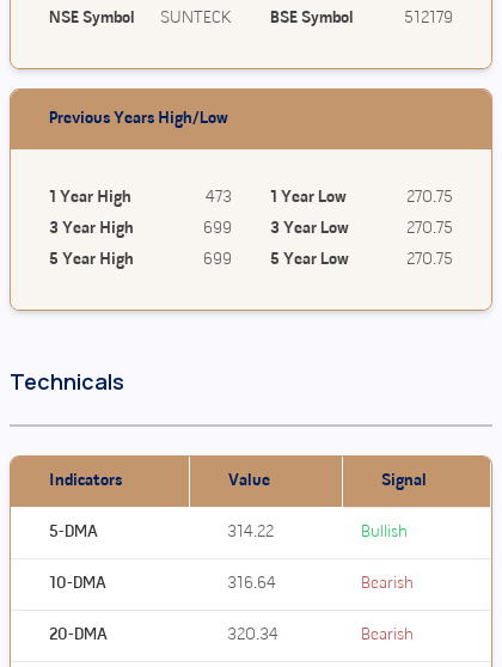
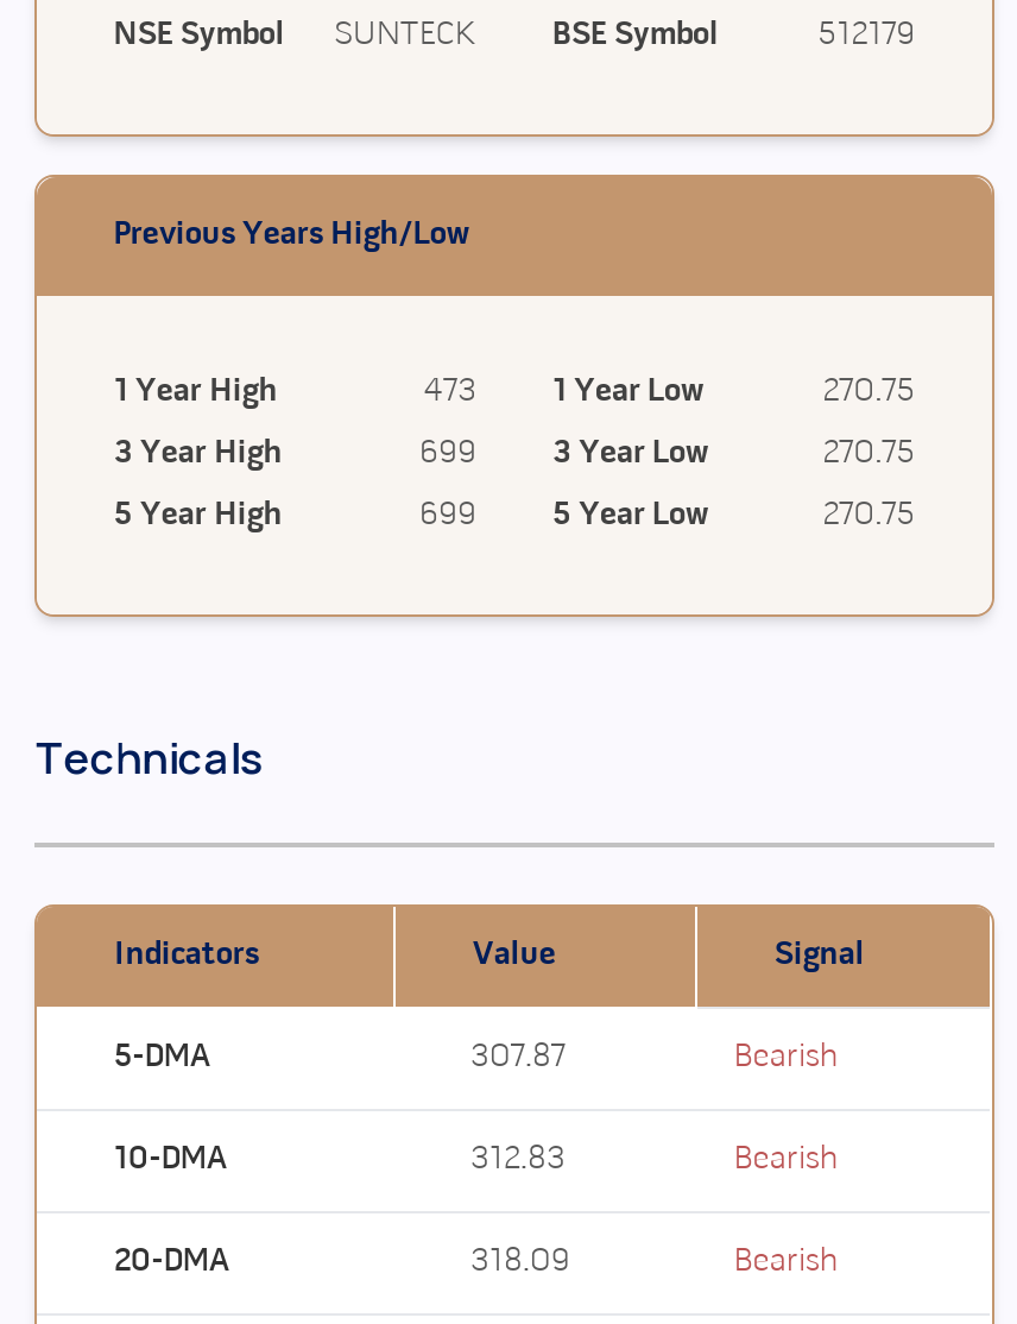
- 314.22
- Bullish
+ 307.87
+ Bearish

- 316.64
+ 312.83

- 320.34
+ 318.09
